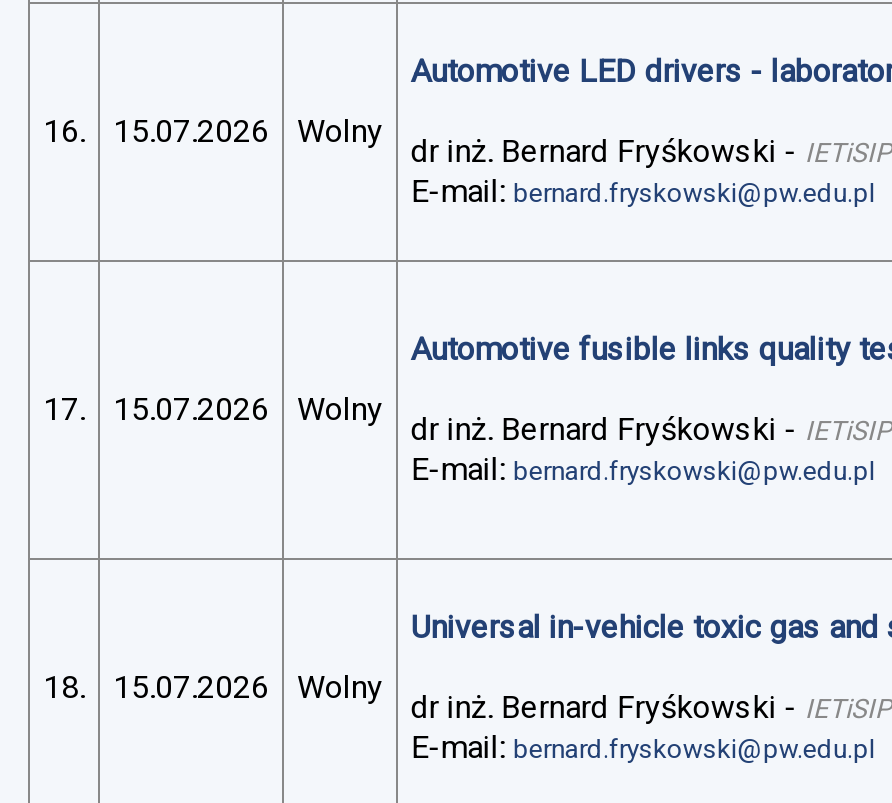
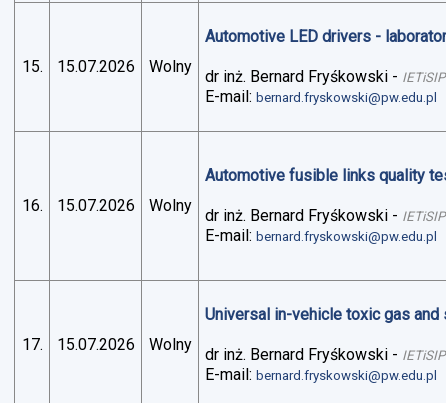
- 16. 15.07.2026 Wolny
+ 15. 15.07.2026 Wolny

- 17. 15.07.2026 Wolny
+ 16. 15.07.2026 Wolny

- 18. 15.07.2026 Wolny
+ 17. 15.07.2026 Wolny
